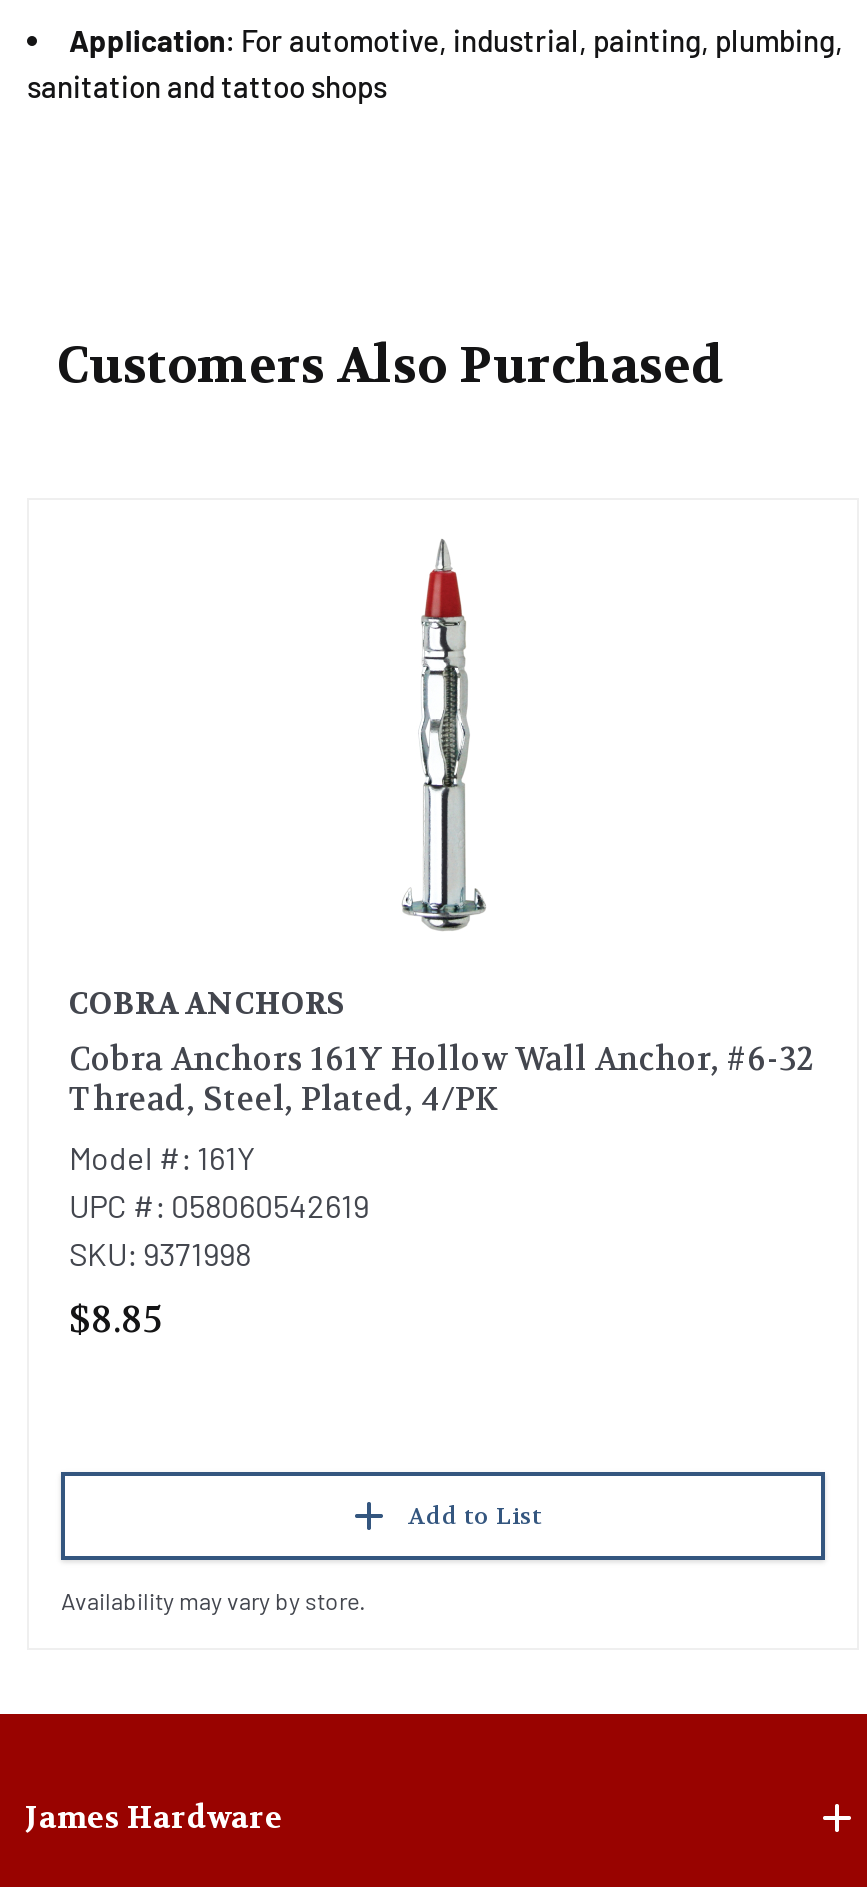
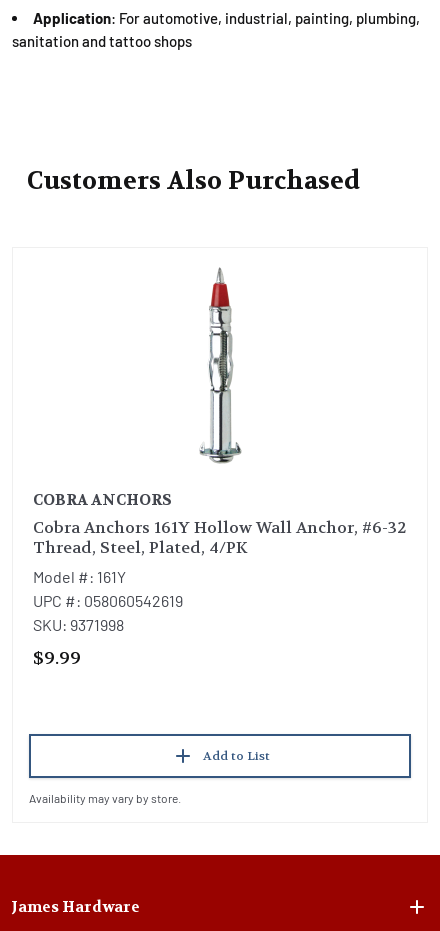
- $8.85
+ $9.99
